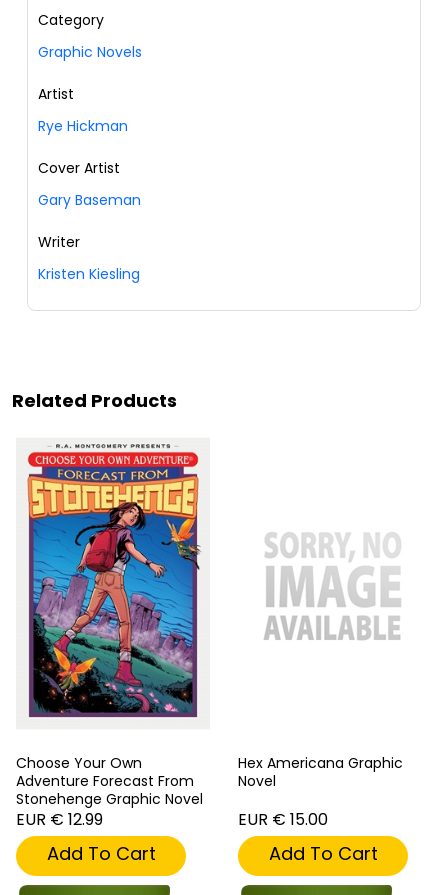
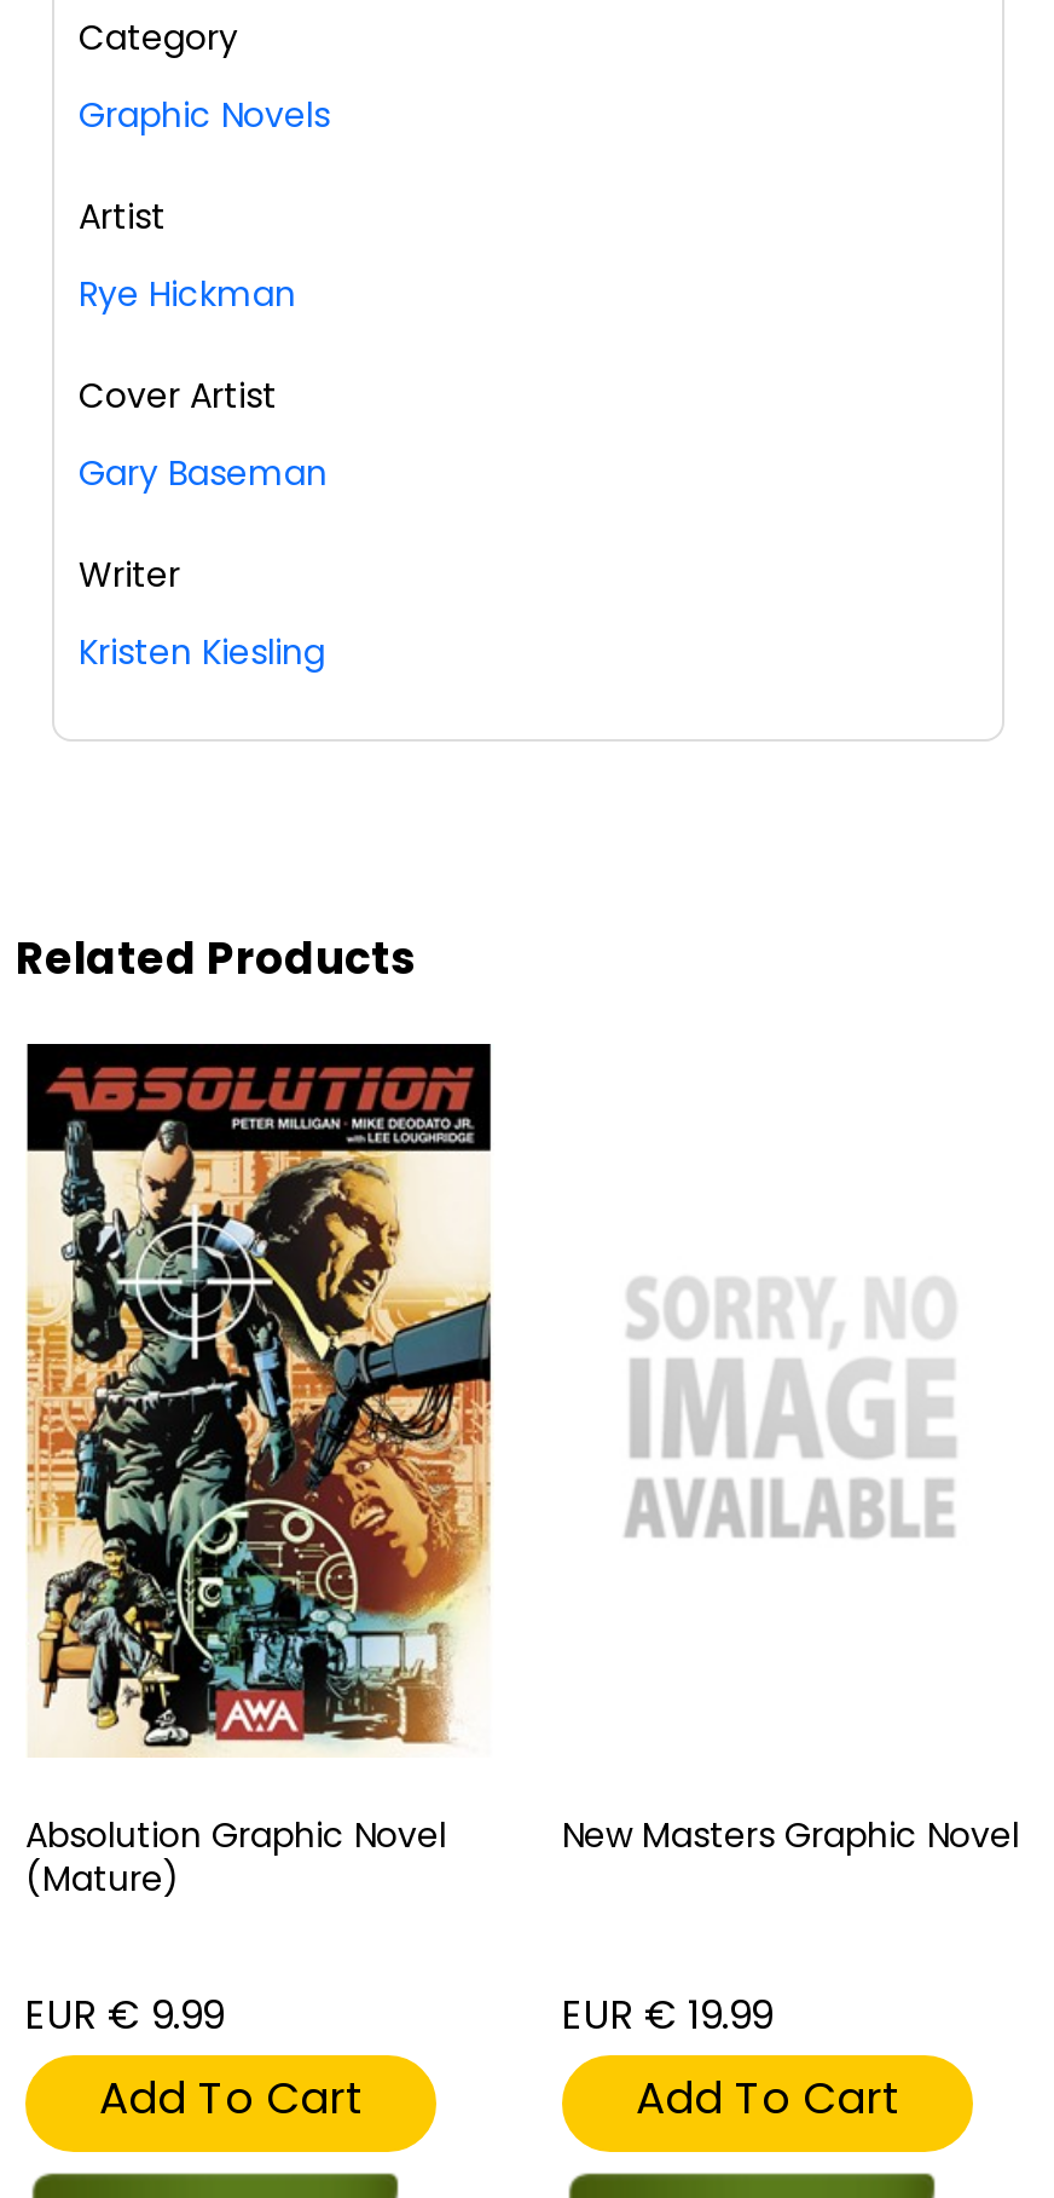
- [image]
- Choose Your Own
- Adventure Forecast From
- Stonehenge Graphic Novel
- EUR € 12.99
+ [image]
+ Absolution Graphic Novel
+ (Mature)
+ EUR € 9.99

- Hex Americana Graphic
- Novel
+ New Masters Graphic Novel

- EUR € 15.00
+ EUR € 19.99
